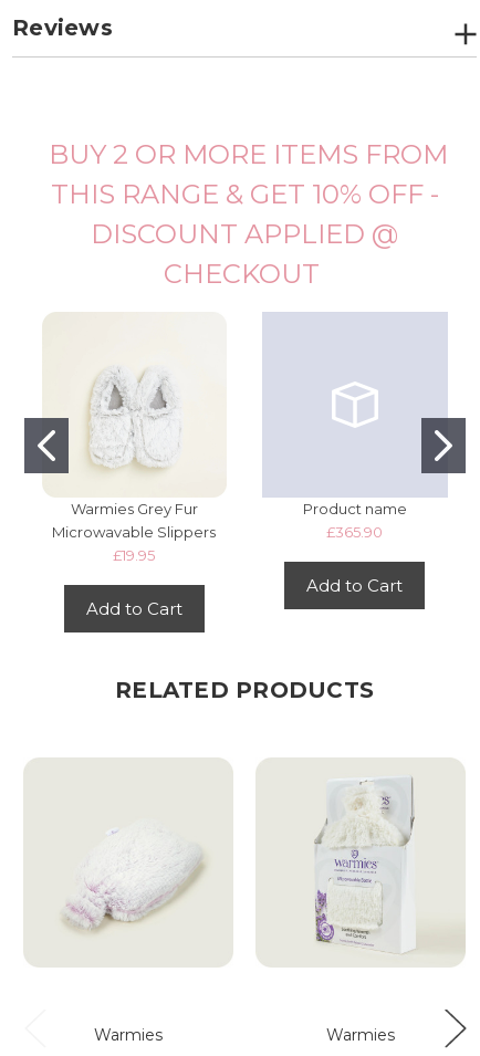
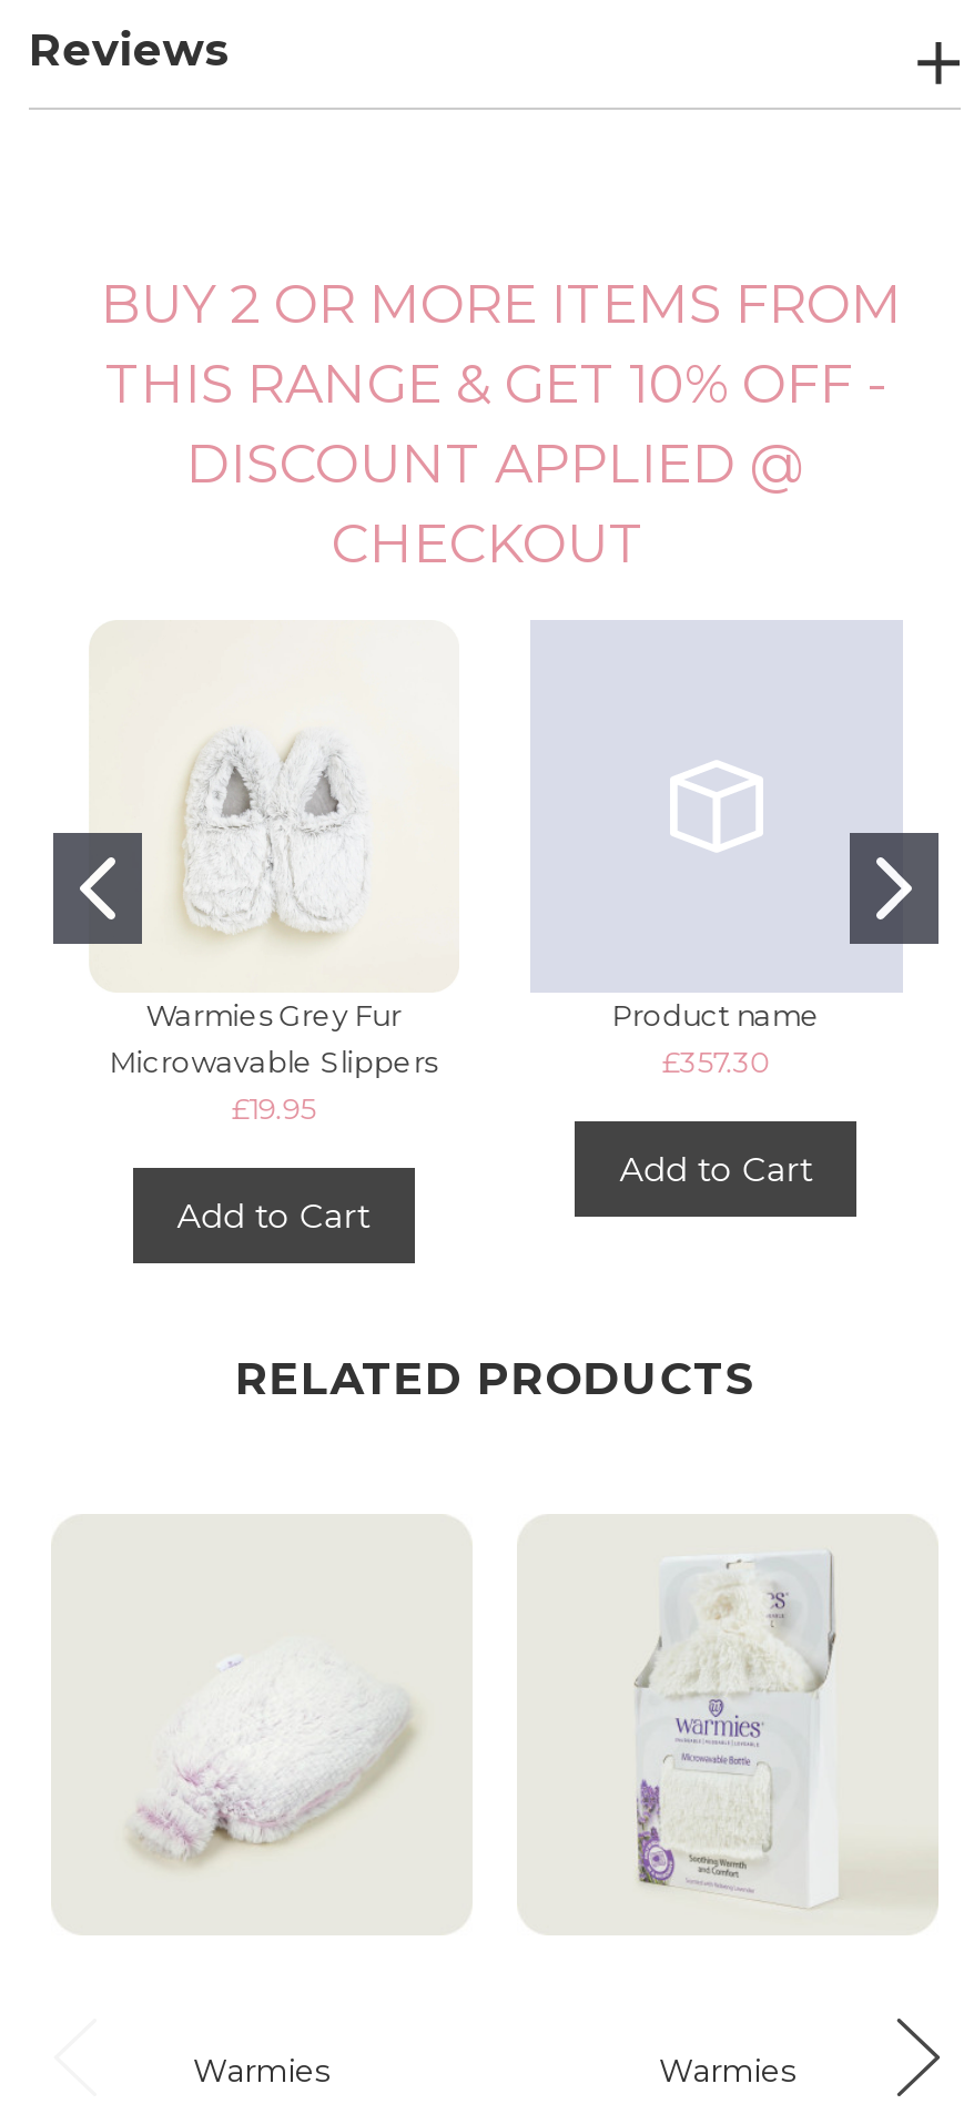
- £365.90
+ £357.30
